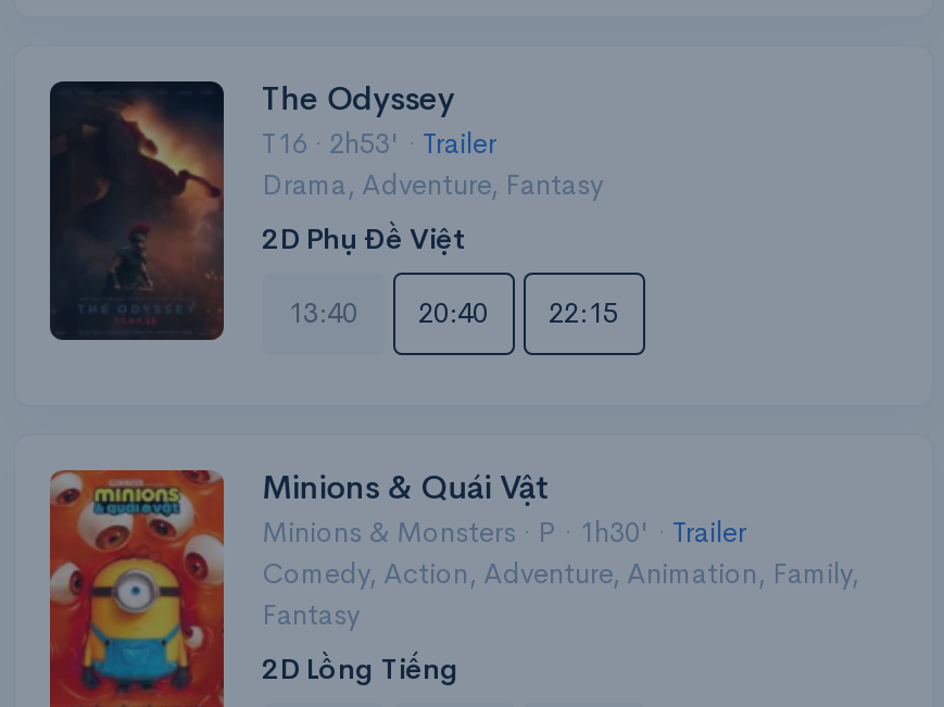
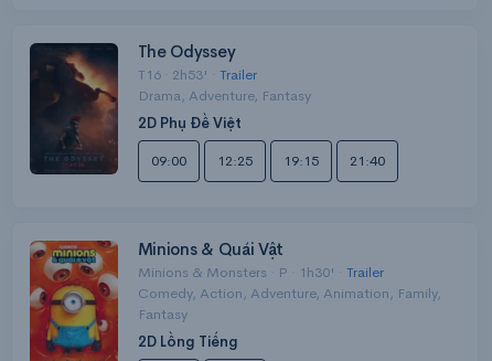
- 13:40
- 20:40
- 22:15
+ 09:00
+ 12:25
+ 19:15
+ 21:40
